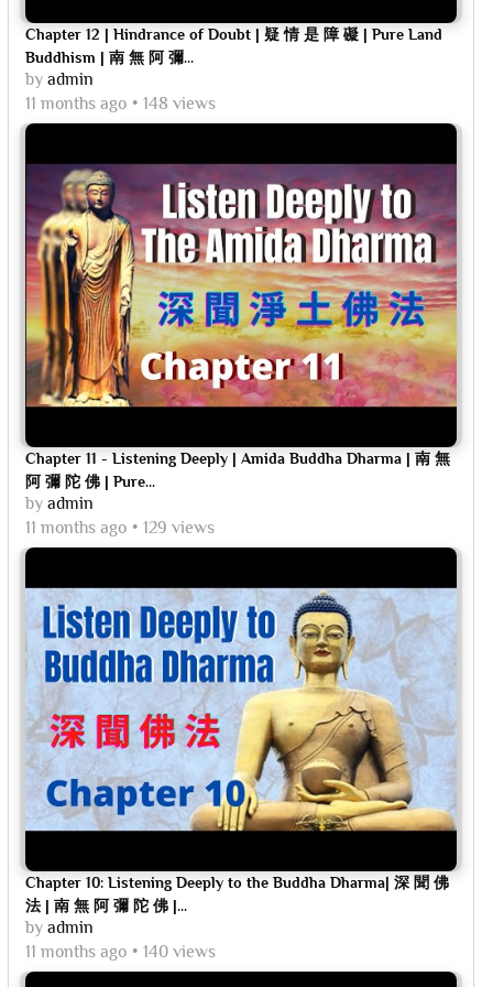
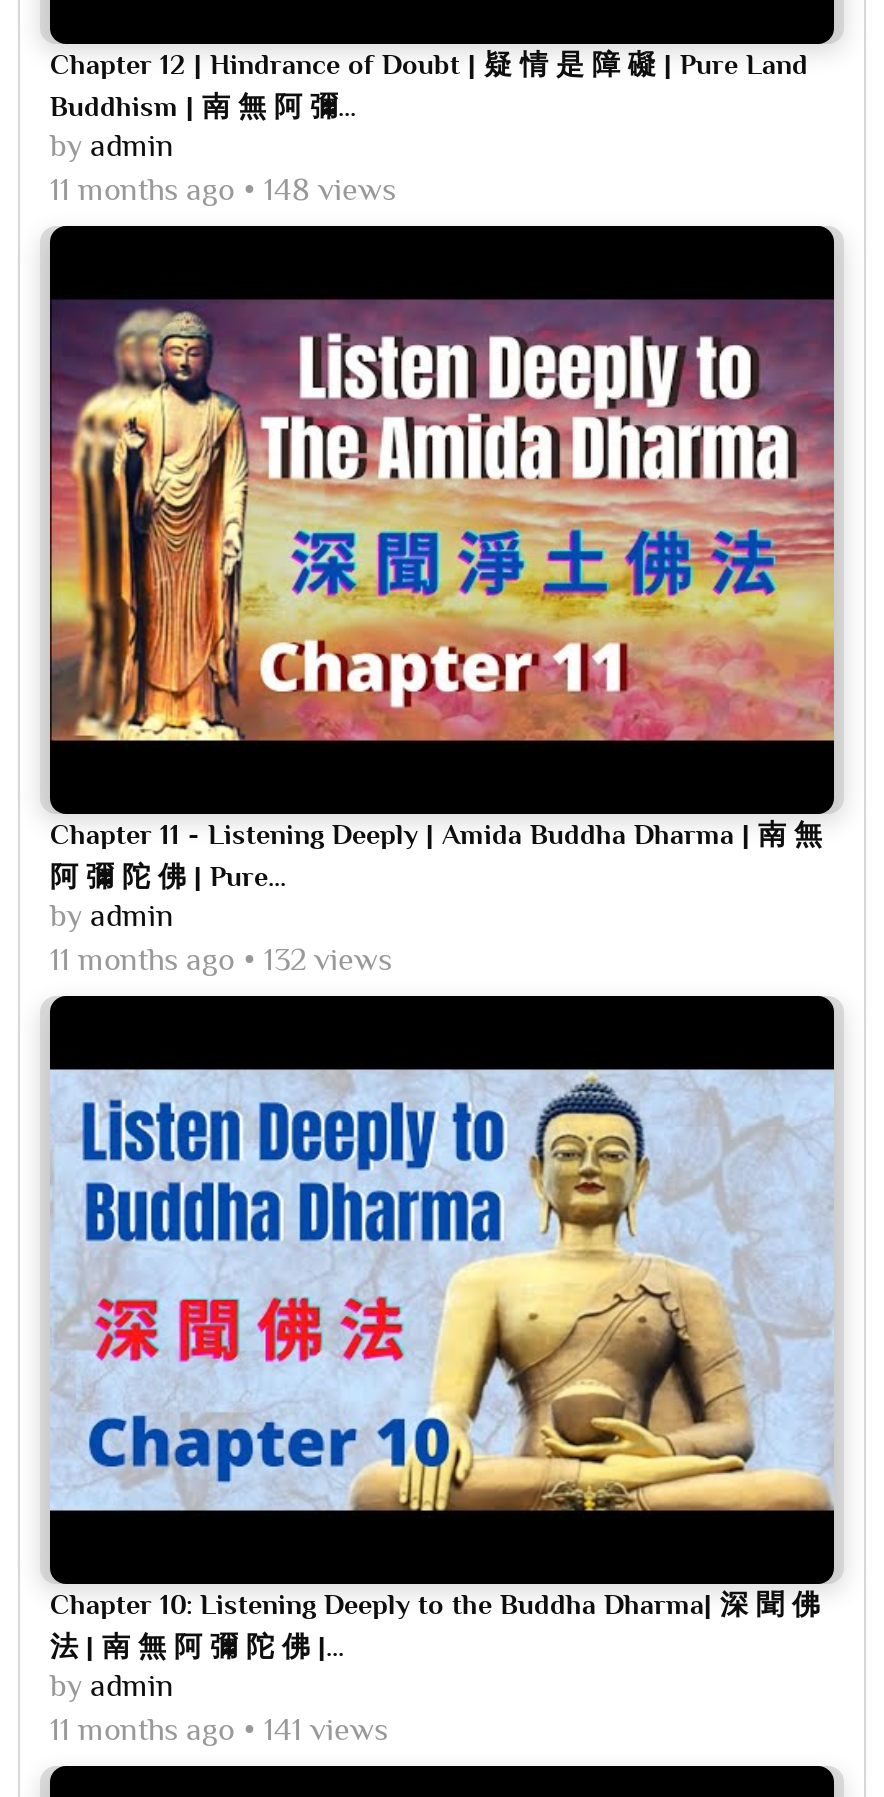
- 11 months ago 129 views
+ 11 months ago 132 views

- 11 months ago 140 views
+ 11 months ago 141 views
